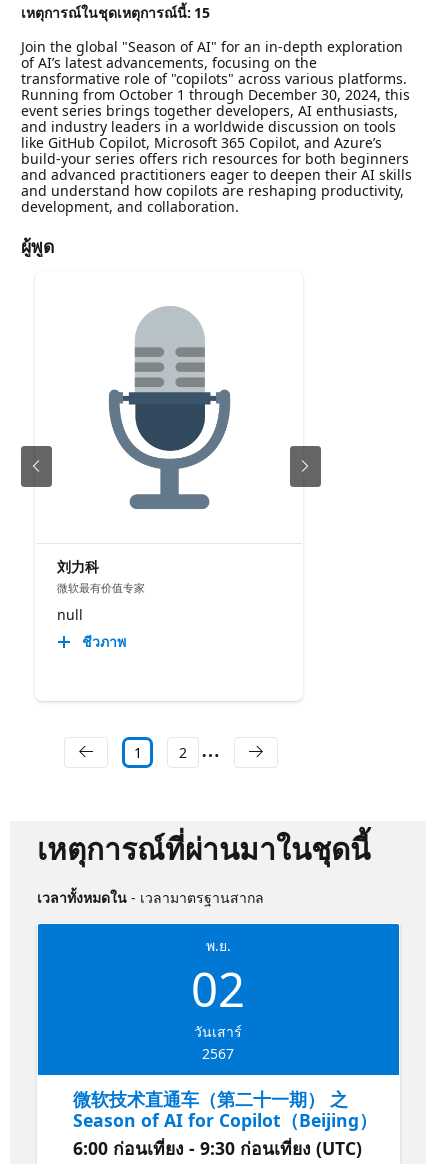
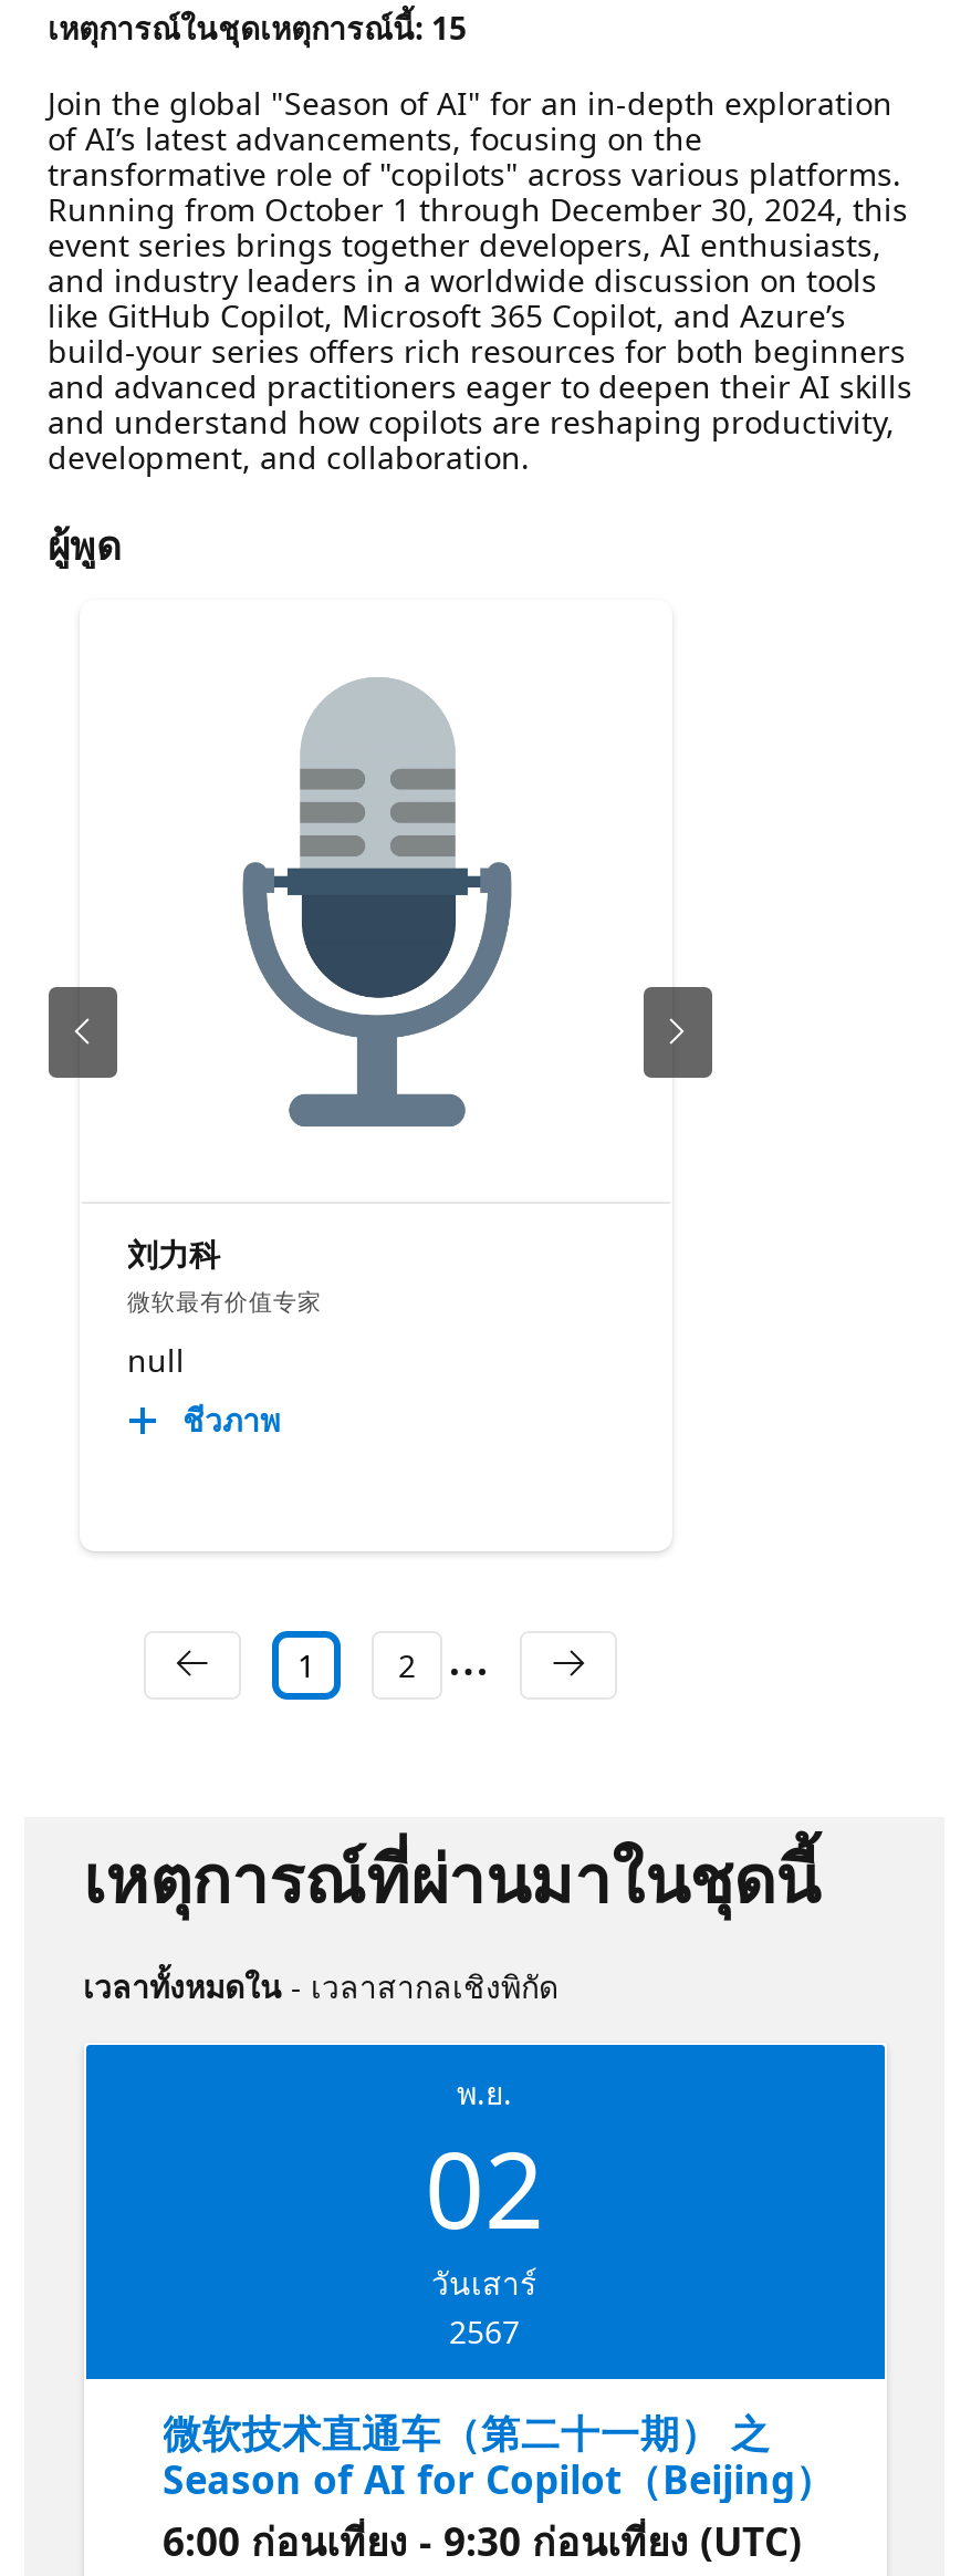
- เวลาทั้งหมดใน- เวลามาตรฐานสากล
+ เวลาทั้งหมดใน- เวลาสากลเชิงพิกัด
